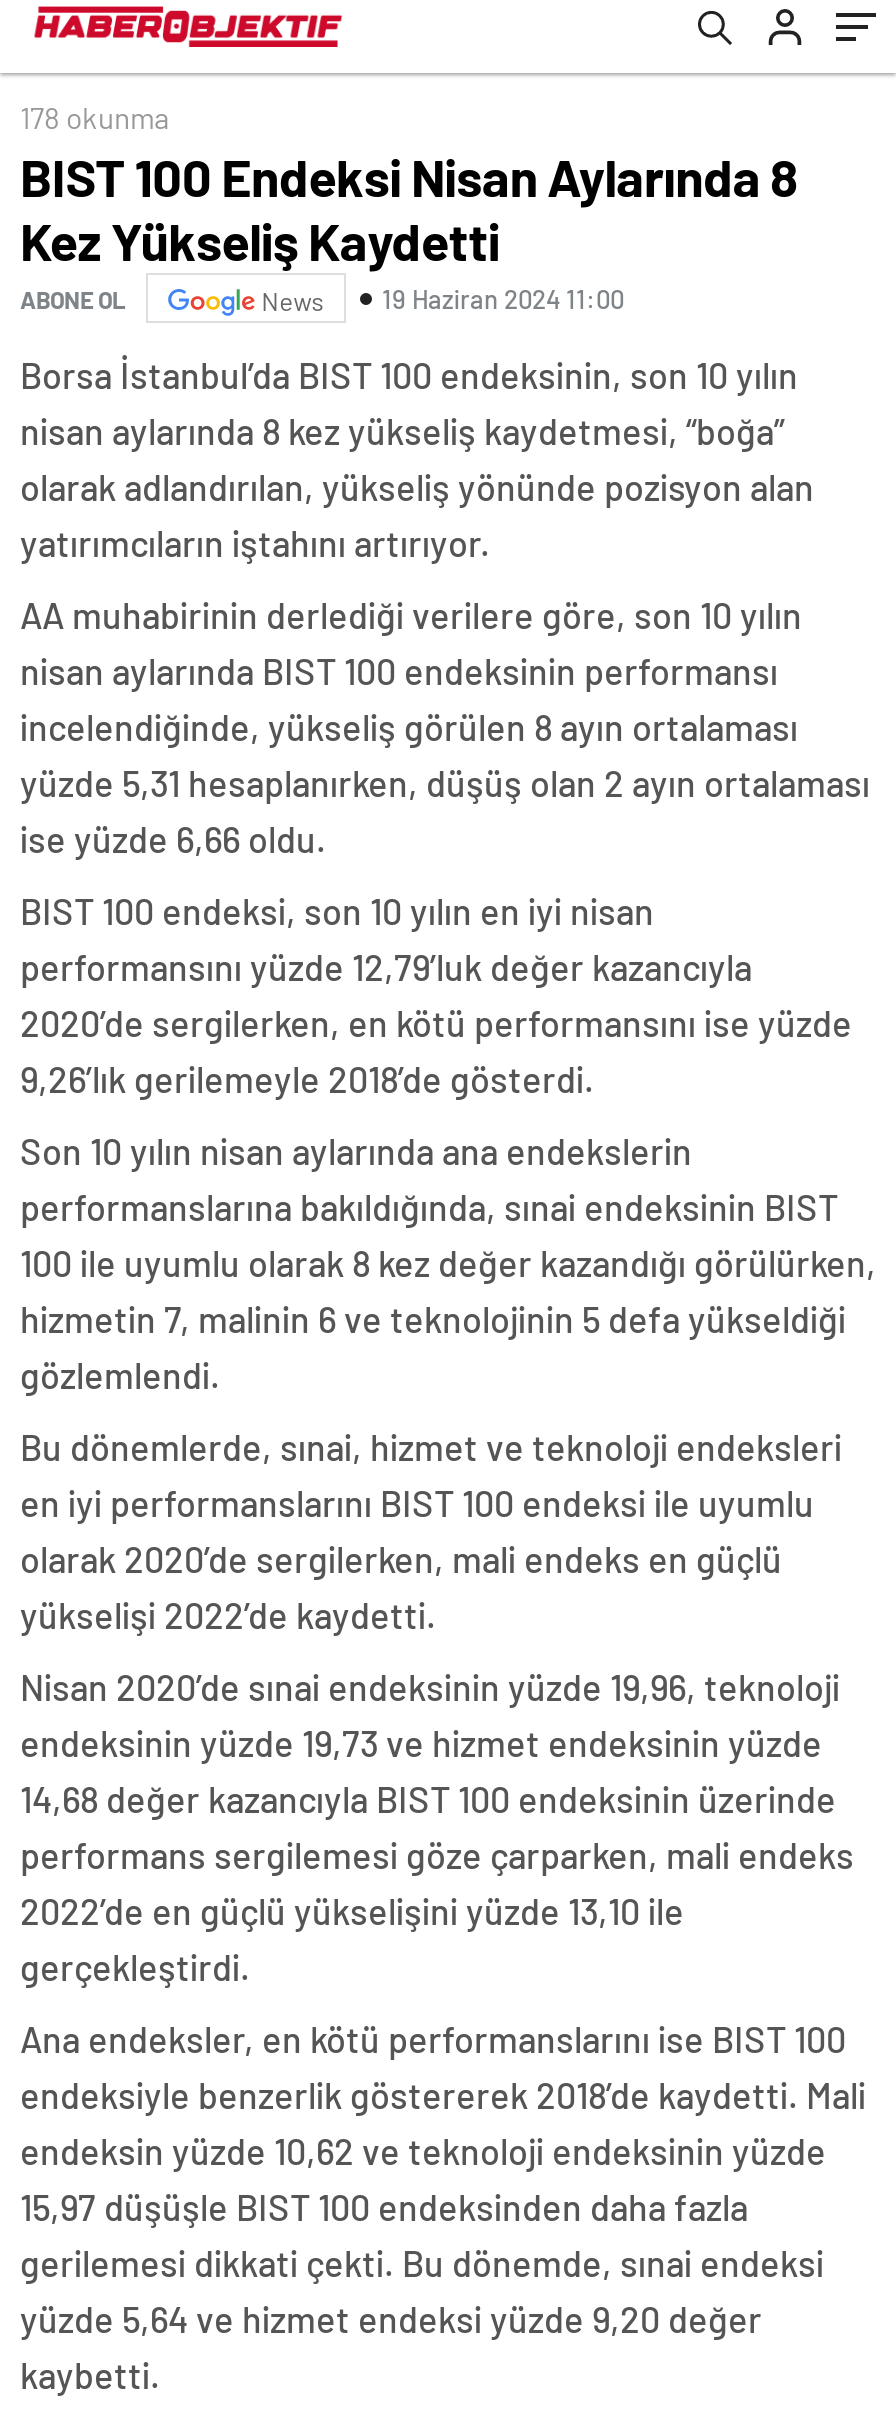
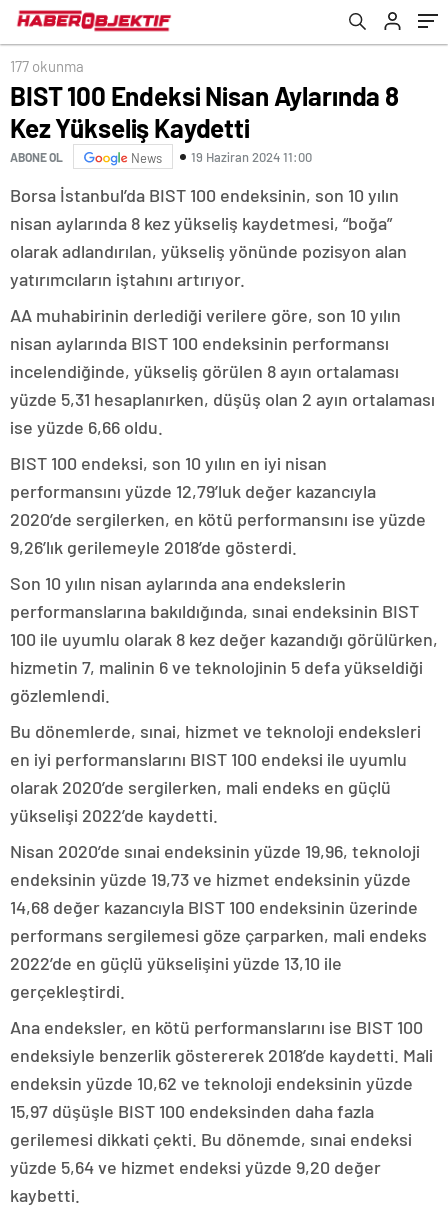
- 178 okunma
+ 177 okunma
